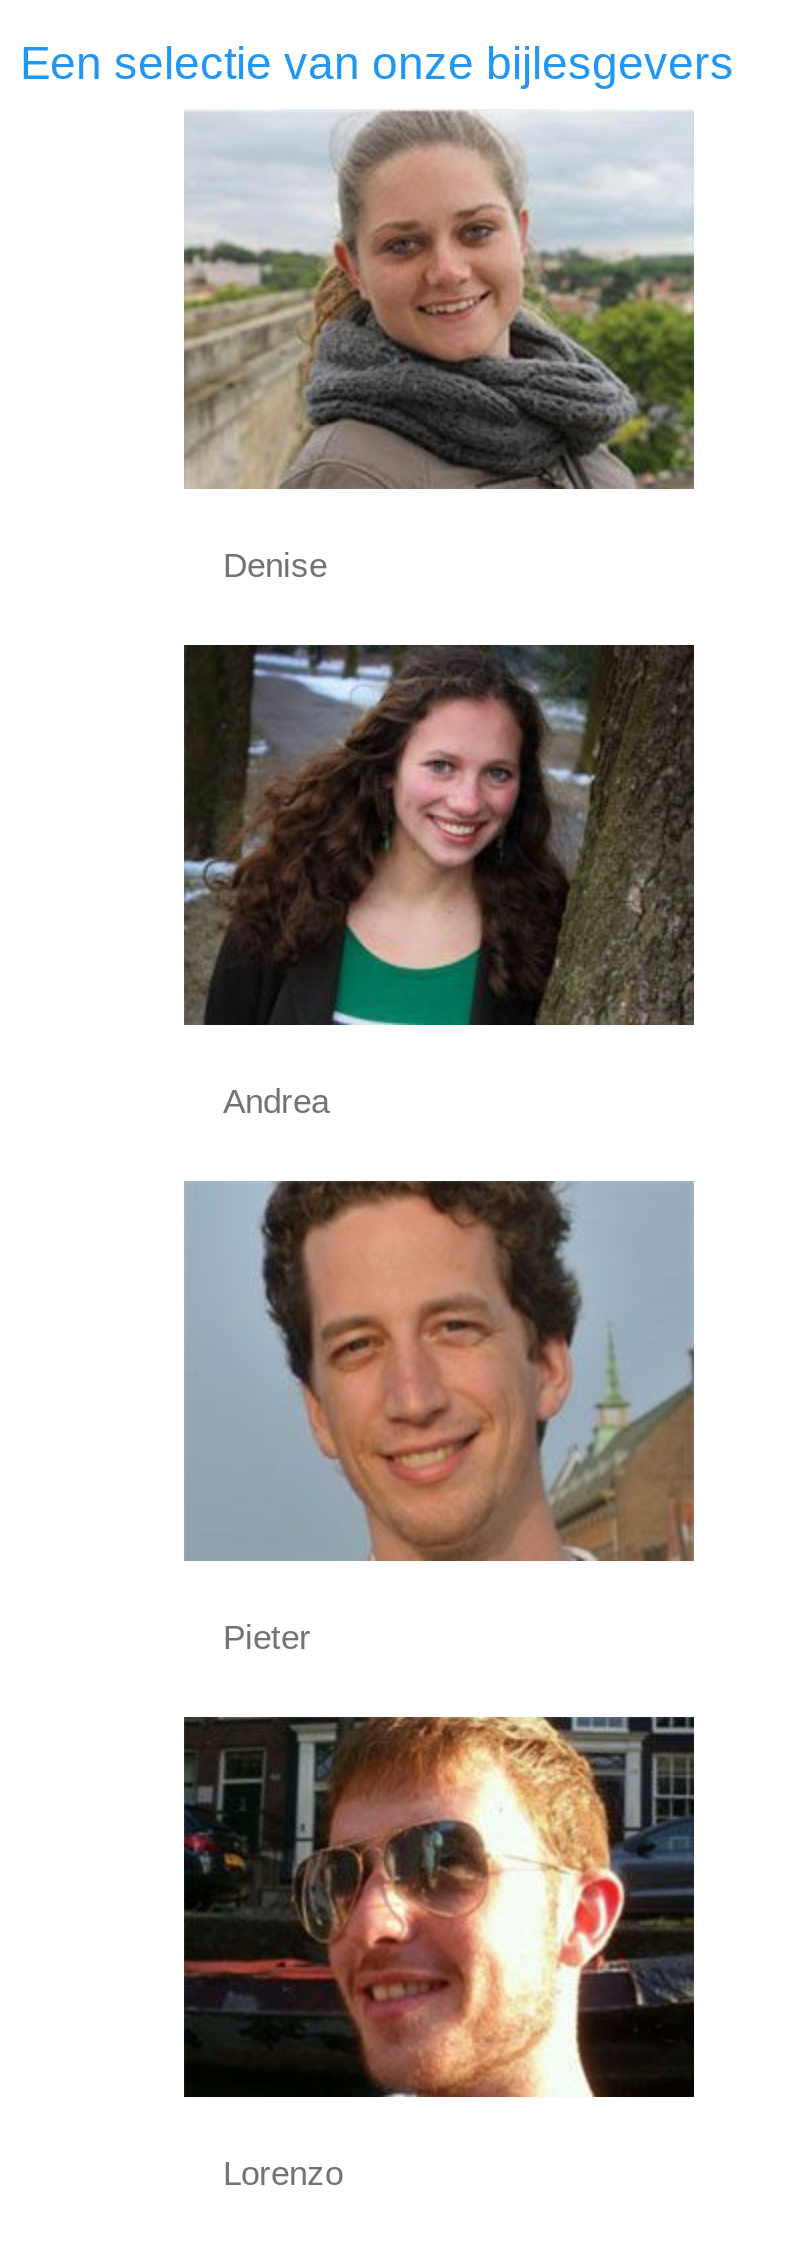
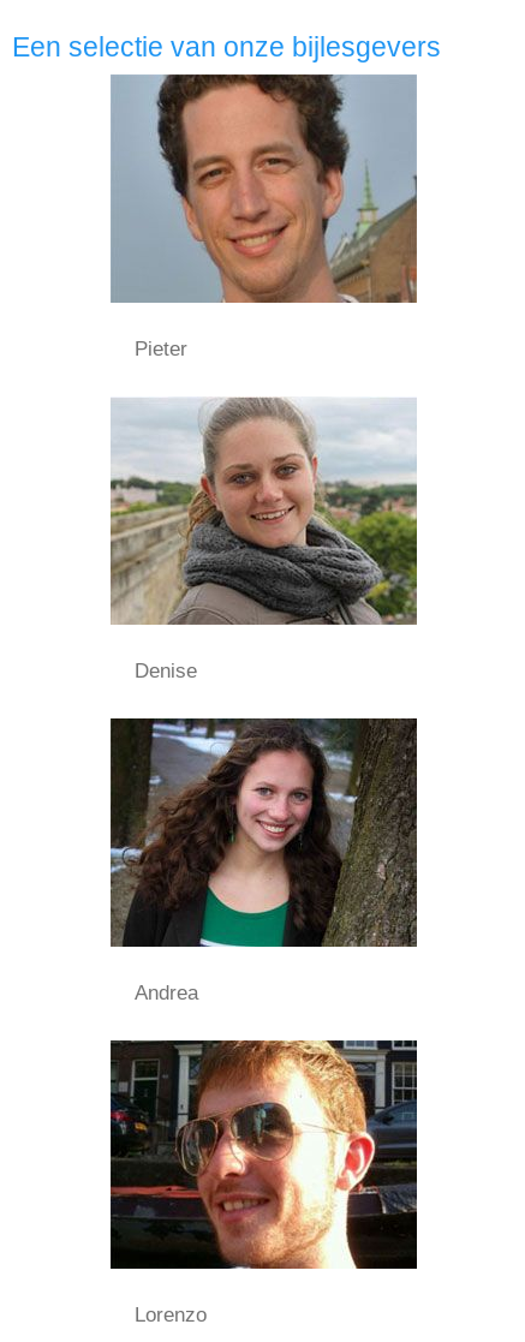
moved down: [image] | Denise | Andrea

moved up: [image] | Pieter
